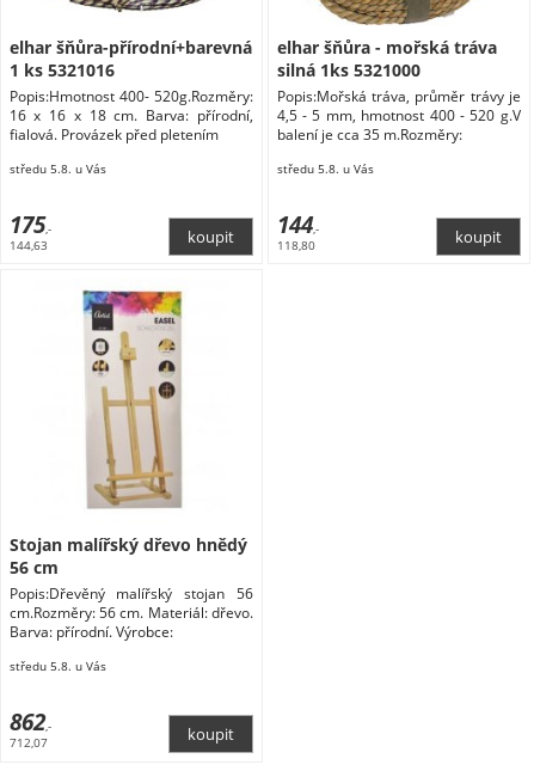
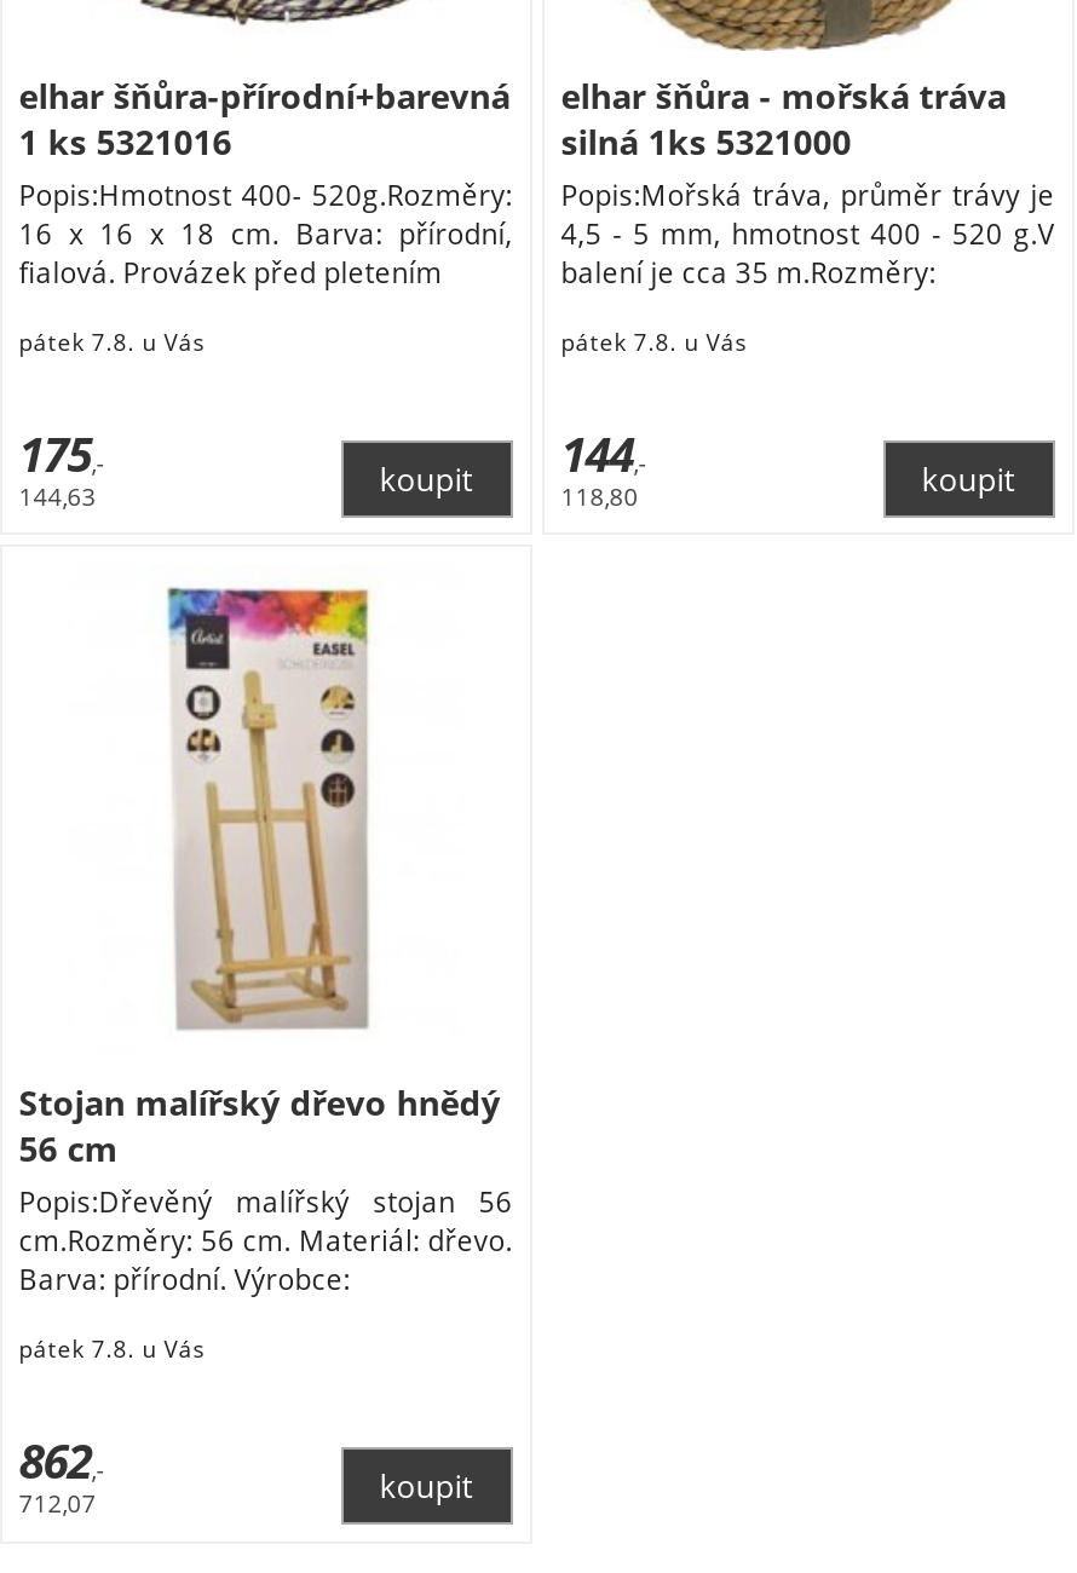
- středu 5.8. u Vás
+ pátek 7.8. u Vás

- středu 5.8. u Vás
+ pátek 7.8. u Vás

- středu 5.8. u Vás
+ pátek 7.8. u Vás
